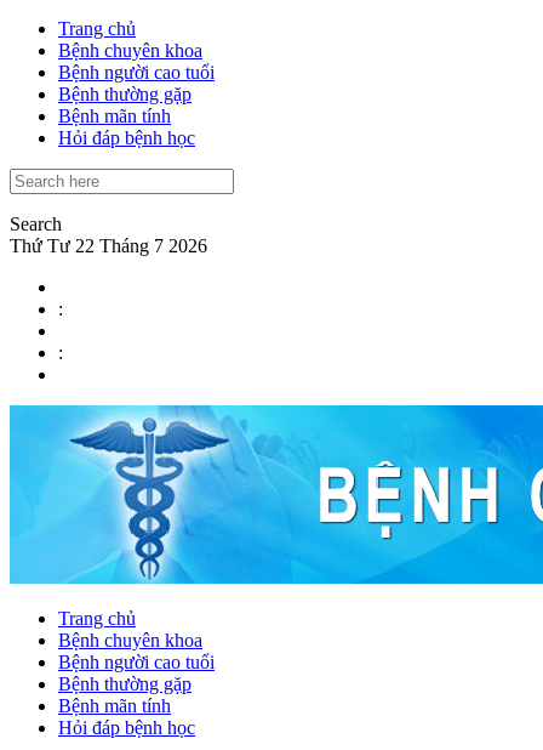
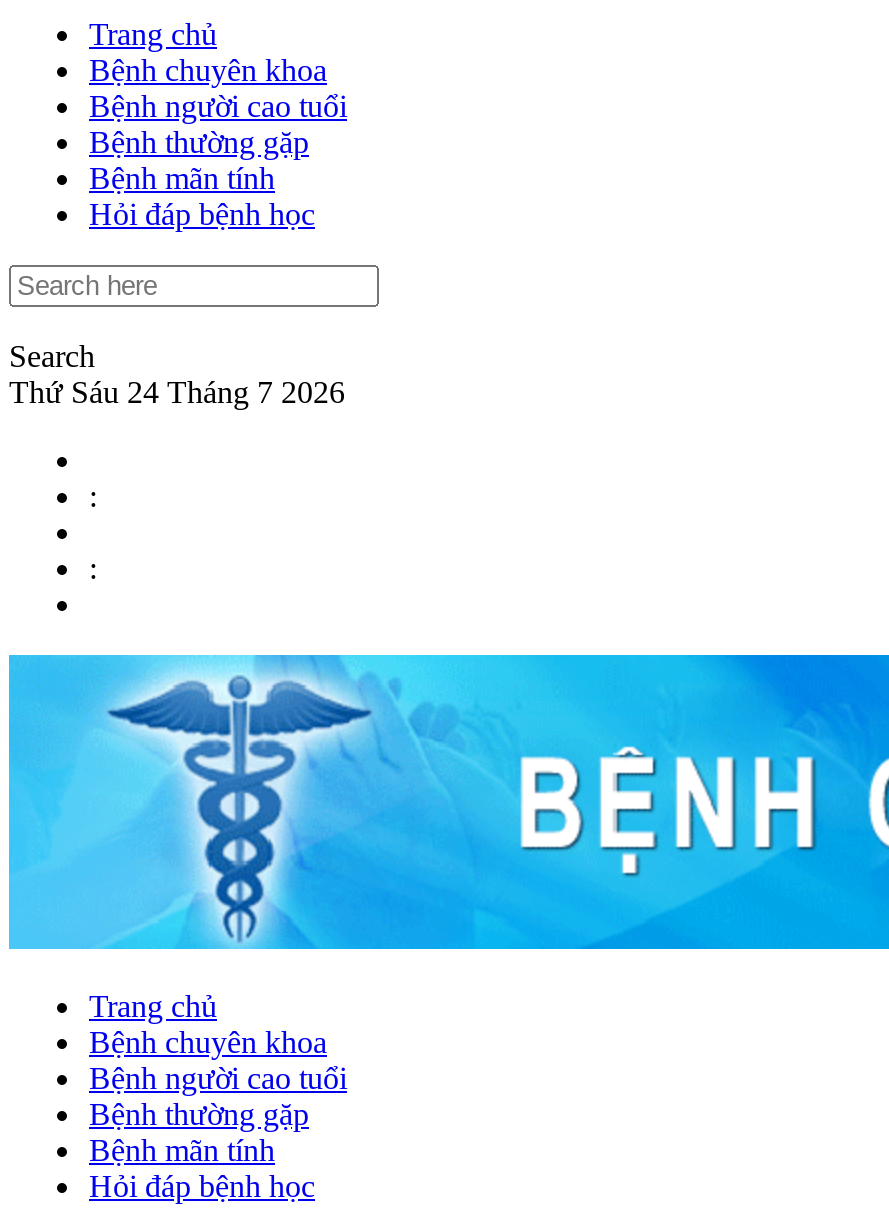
- Thứ Tư 22 Tháng 7 2026
+ Thứ Sáu 24 Tháng 7 2026
